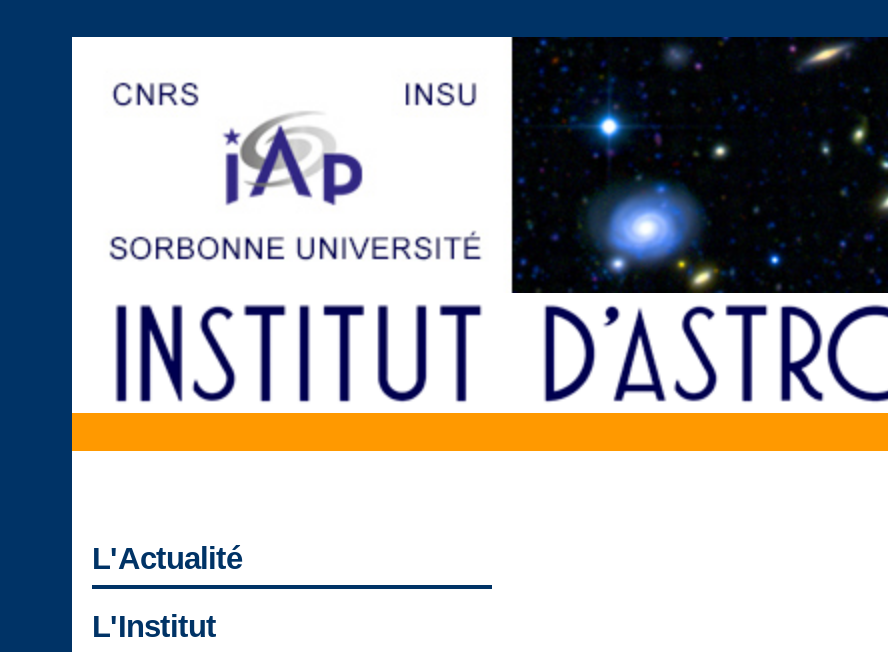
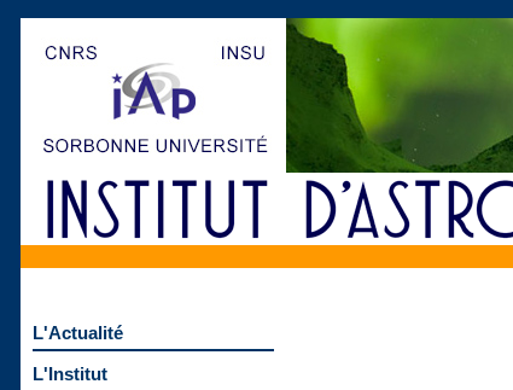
- [image]
+ [image]
